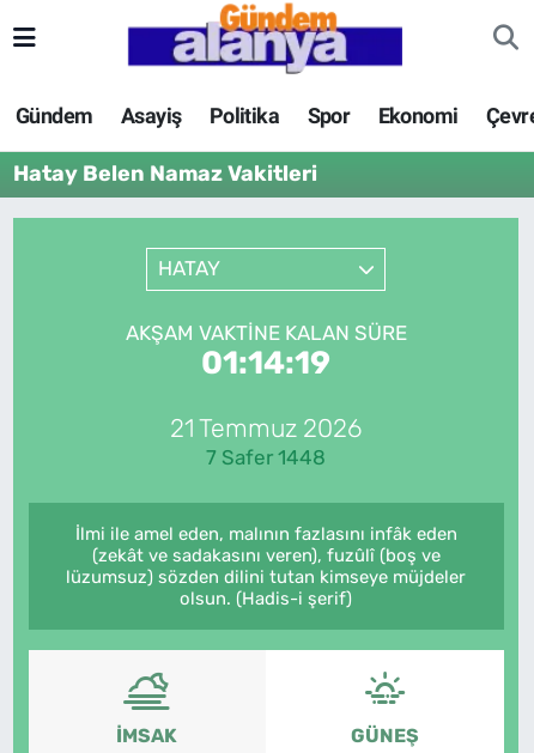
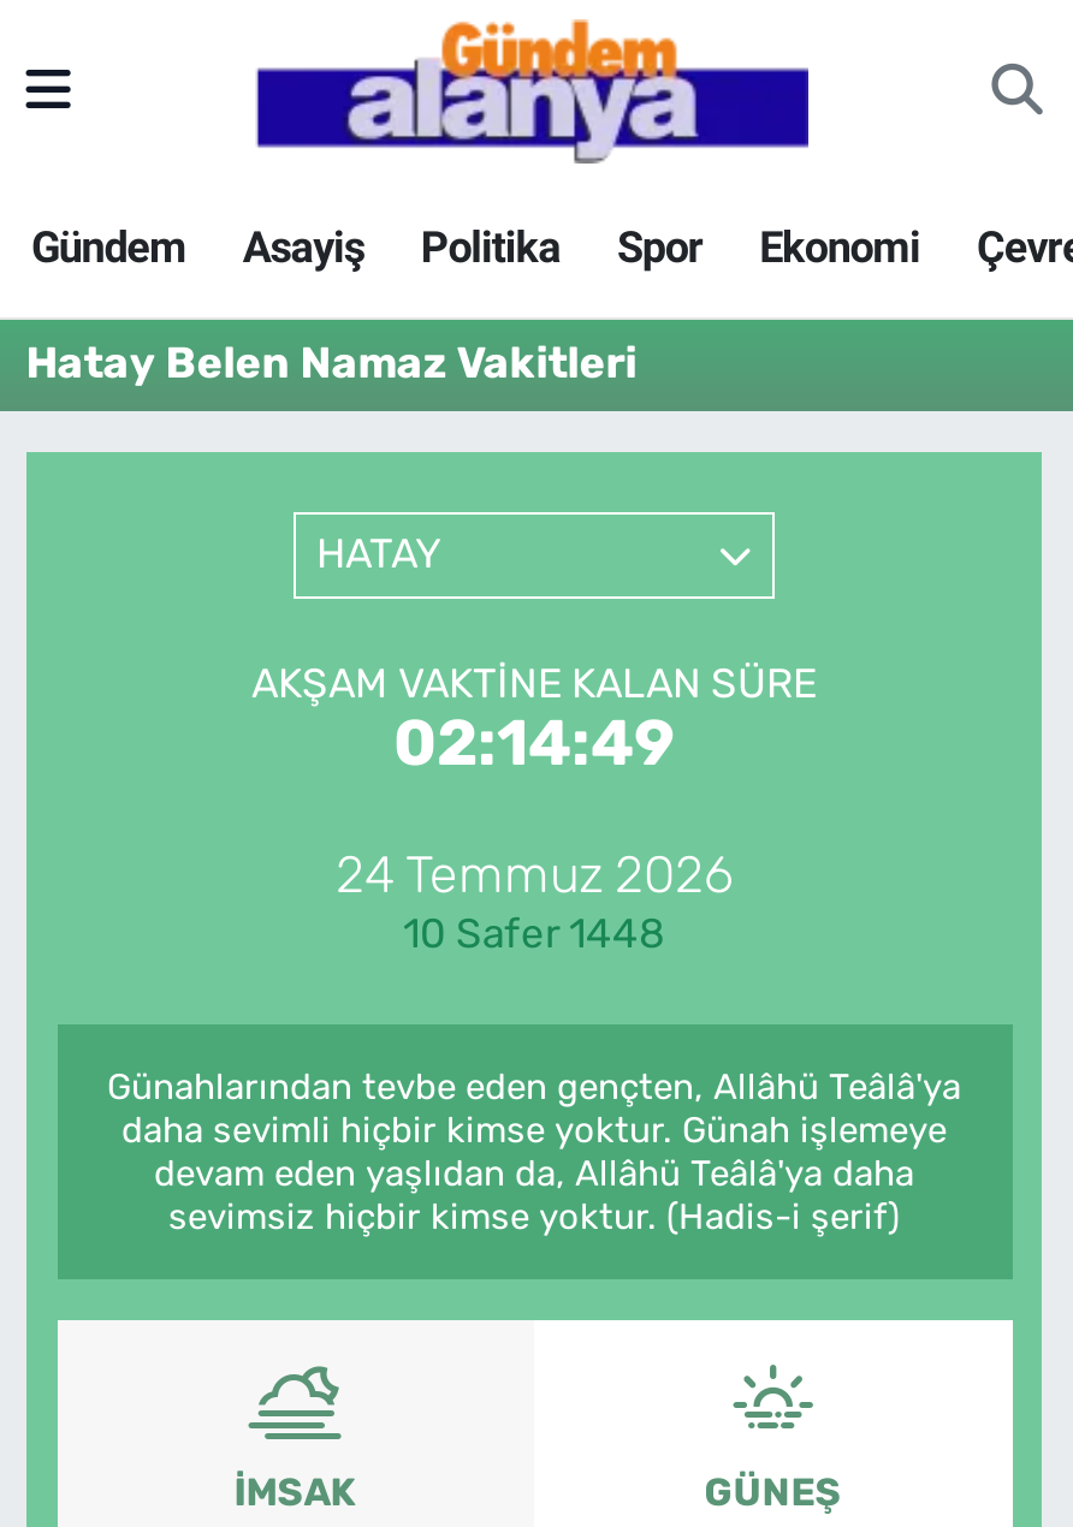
- 01:14:19
+ 02:14:49

- 21 Temmuz 2026
- 7 Safer 1448
+ 24 Temmuz 2026
+ 10 Safer 1448

- İlmi ile amel eden, malının fazlasını infâk eden
- (zekât ve sadakasını veren), fuzûlî (boş ve
- lüzumsuz) sözden dilini tutan kimseye müjdeler
- olsun. (Hadis-i şerif)
+ Günahlarından tevbe eden gençten, Allâhü Teâlâ'ya
+ daha sevimli hiçbir kimse yoktur. Günah işlemeye
+ devam eden yaşlıdan da, Allâhü Teâlâ'ya daha
+ sevimsiz hiçbir kimse yoktur. (Hadis-i şerif)
